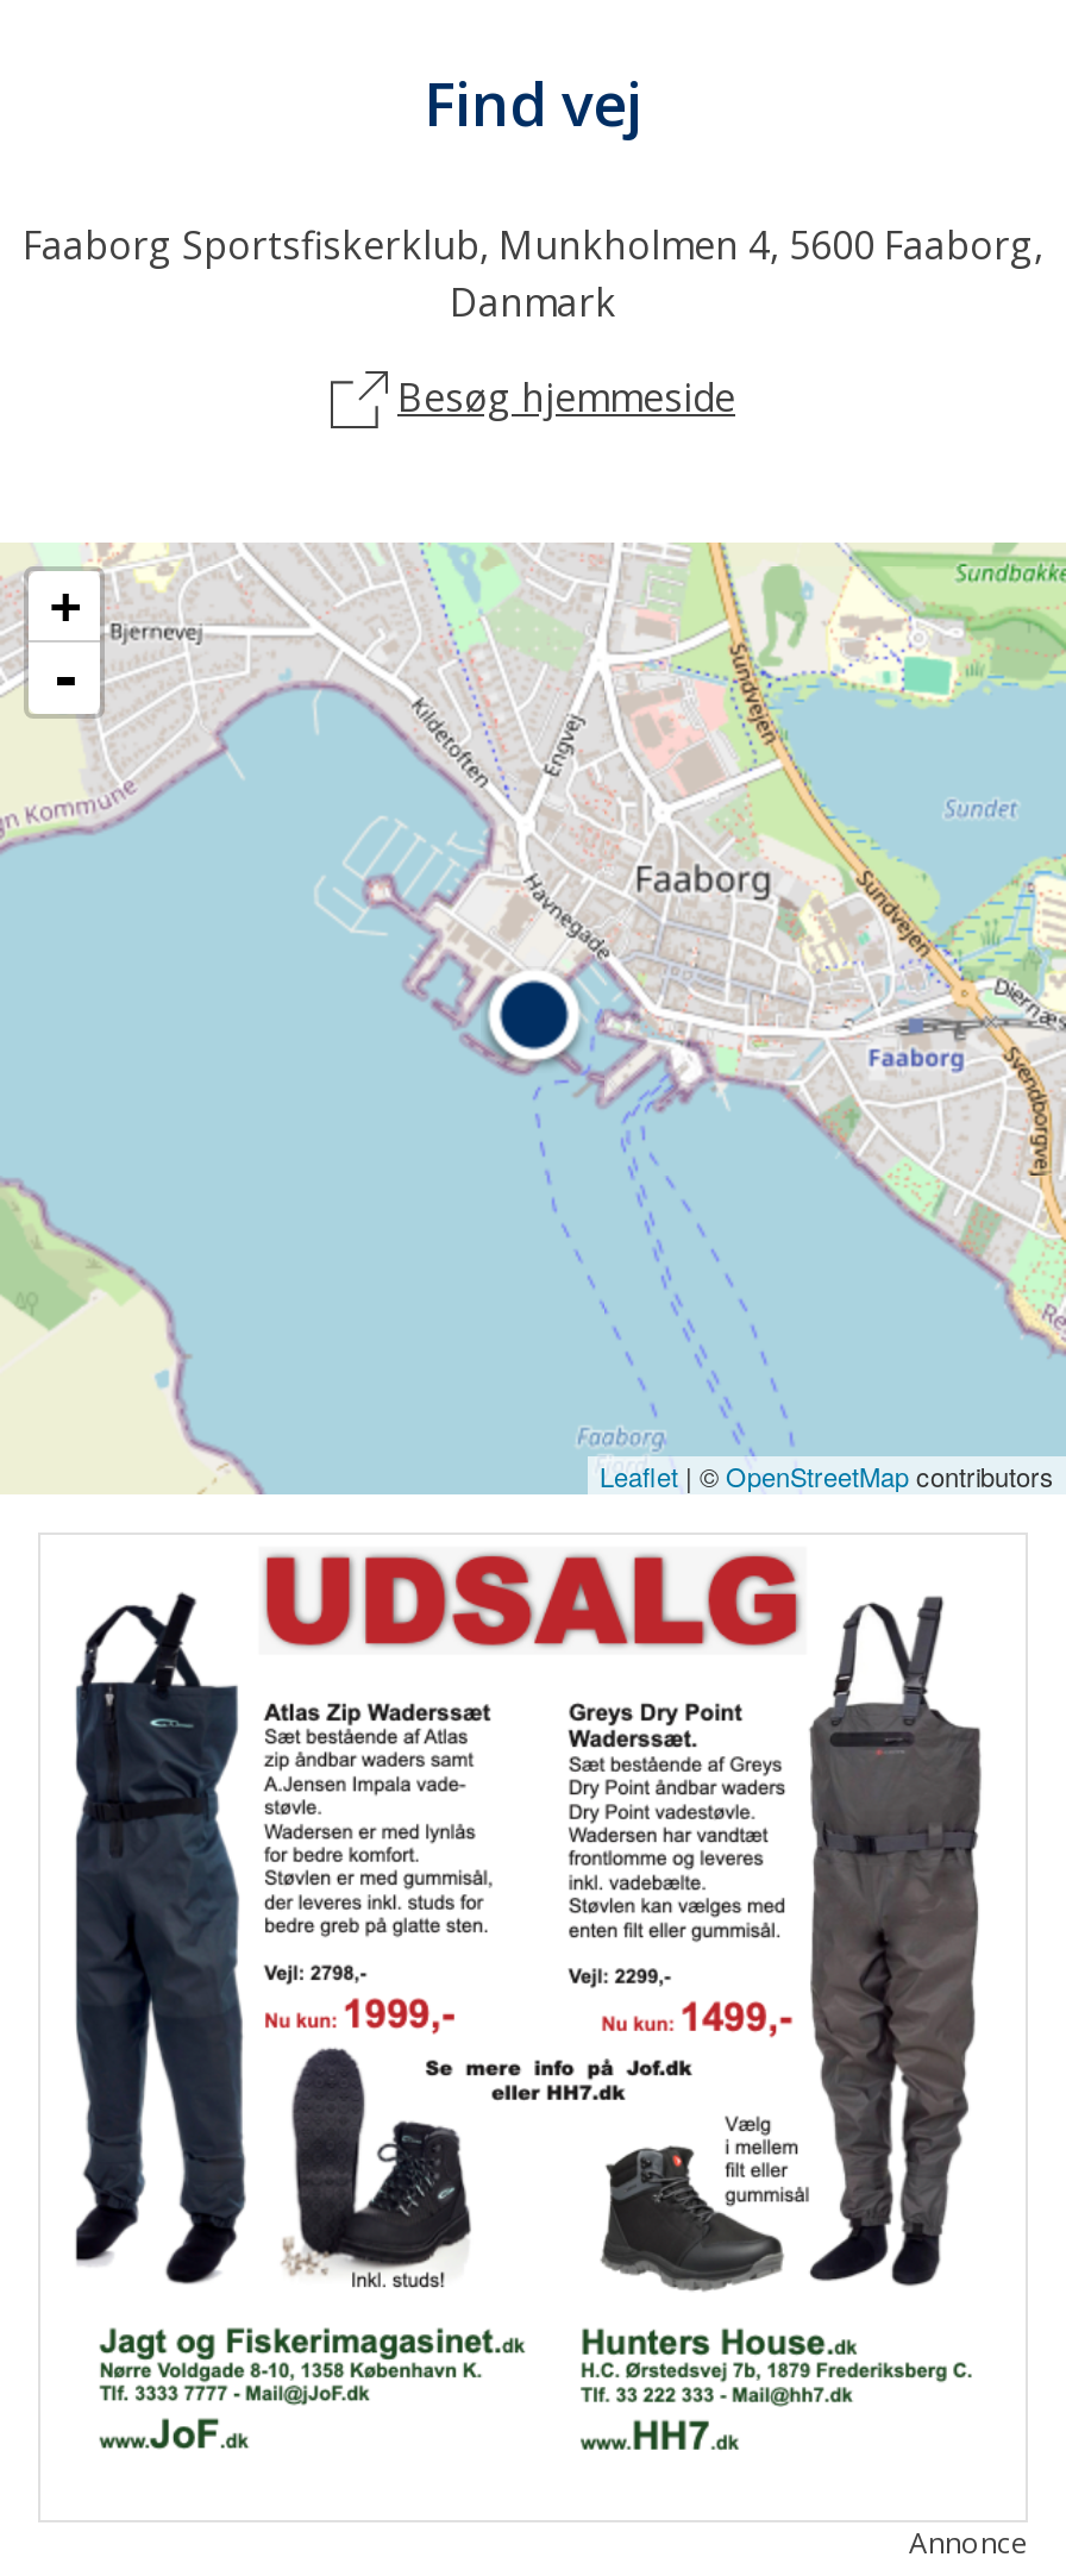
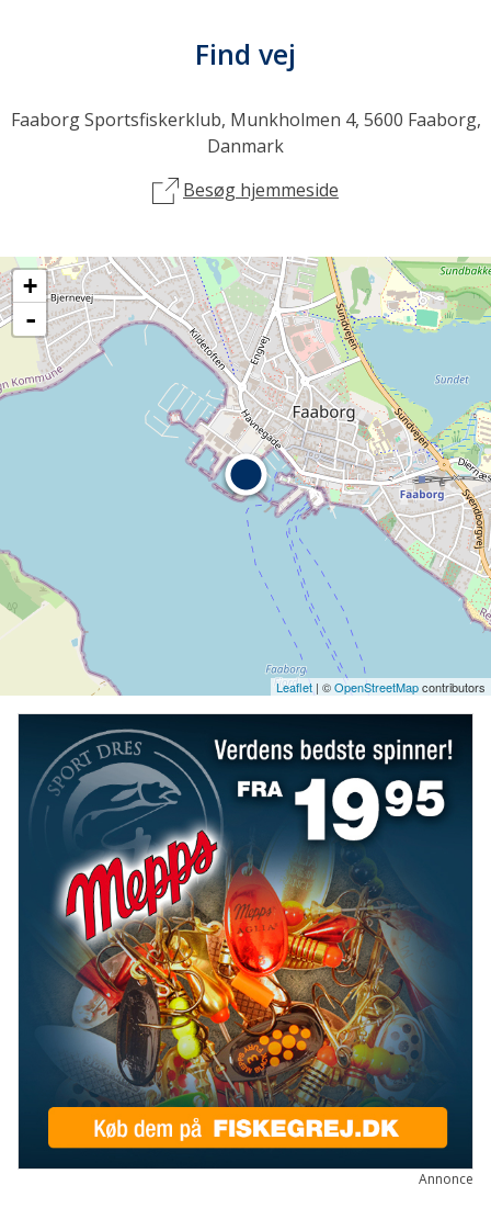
- [image]
+ [image]
